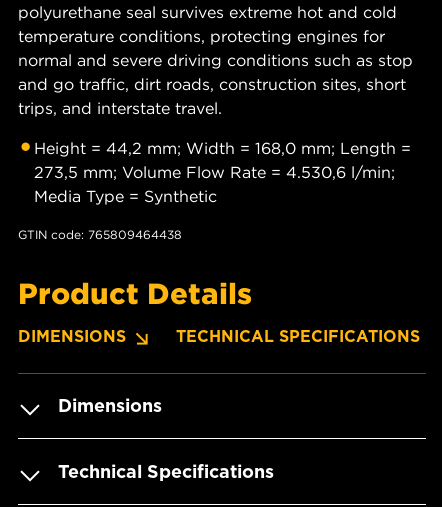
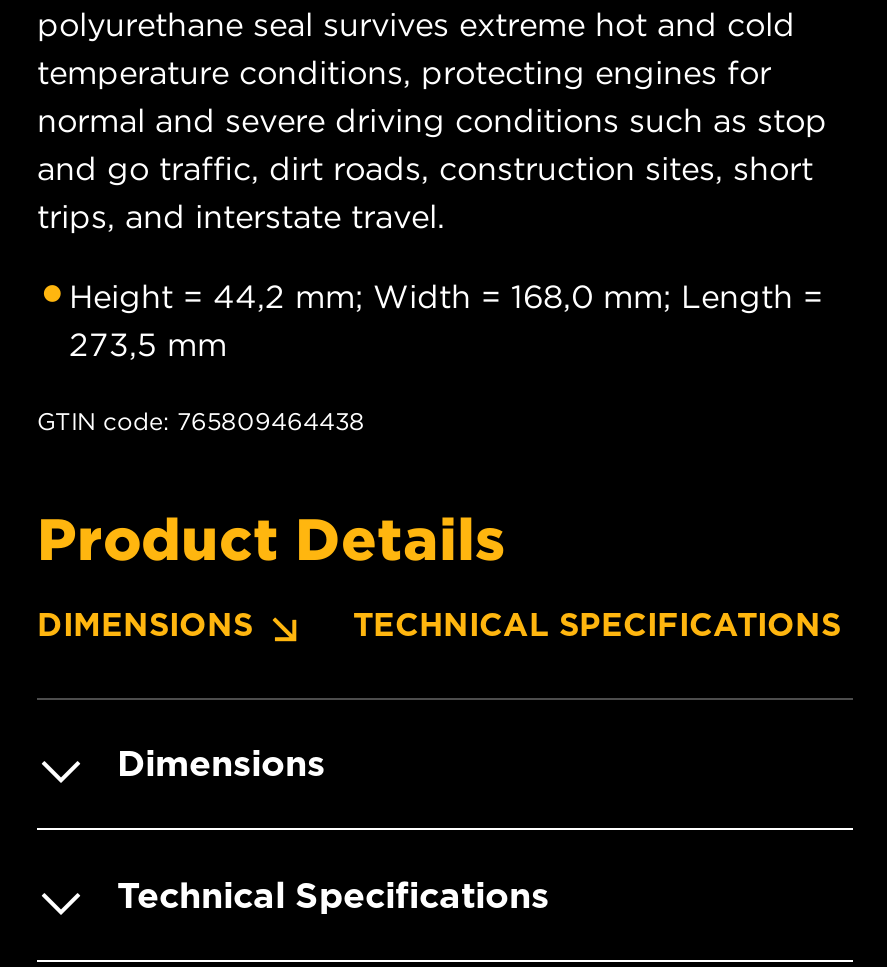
- 273,5 mm; Volume Flow Rate = 4.530,6 l/min;
- Media Type = Synthetic
+ 273,5 mm
